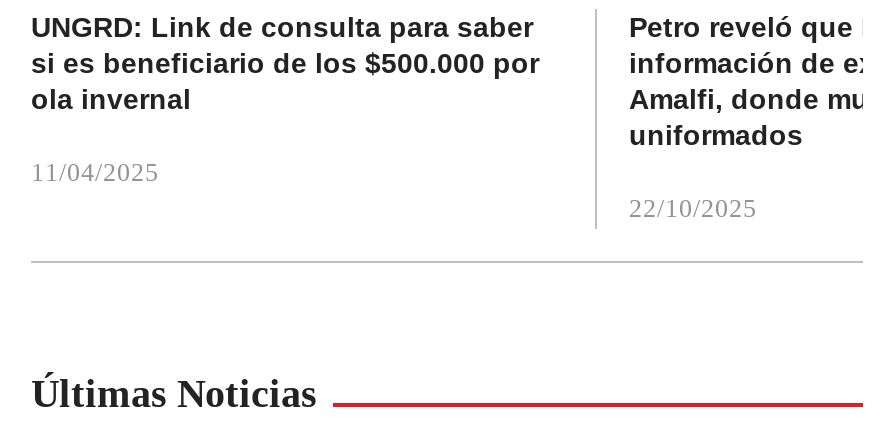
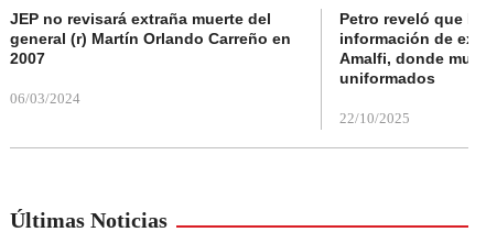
- UNGRD: Link de consulta para saber
- si es beneficiario de los $500.000 por
- ola invernal
+ JEP no revisará extraña muerte del
+ general (r) Martín Orlando Carreño en
+ 2007

- 11/04/2025
+ 06/03/2024
